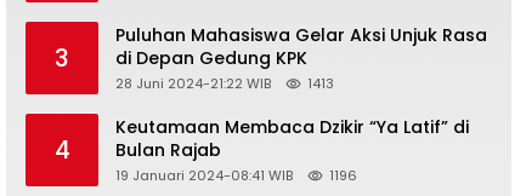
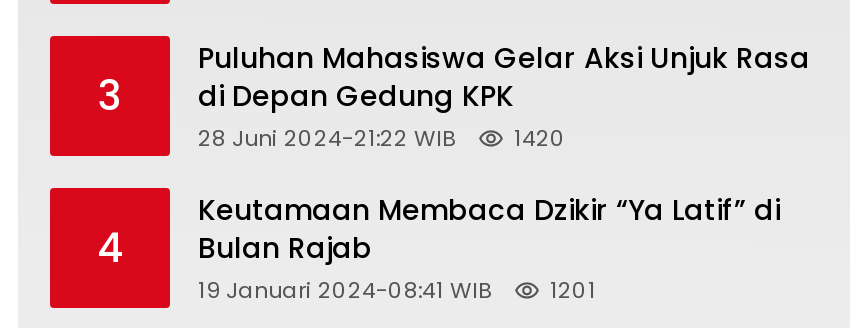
- 28 Juni 2024-21:22 WIB 1413
+ 28 Juni 2024-21:22 WIB 1420

- 19 Januari 2024-08:41 WIB 1196
+ 19 Januari 2024-08:41 WIB 1201
